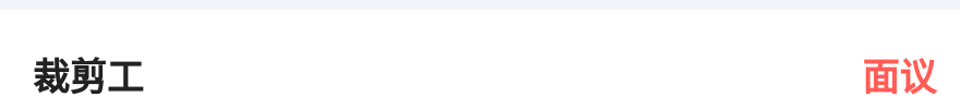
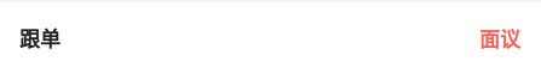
- 裁剪工
+ 跟单
